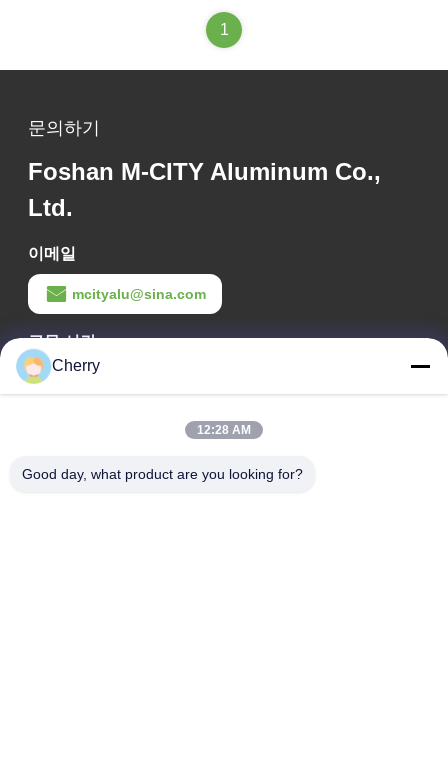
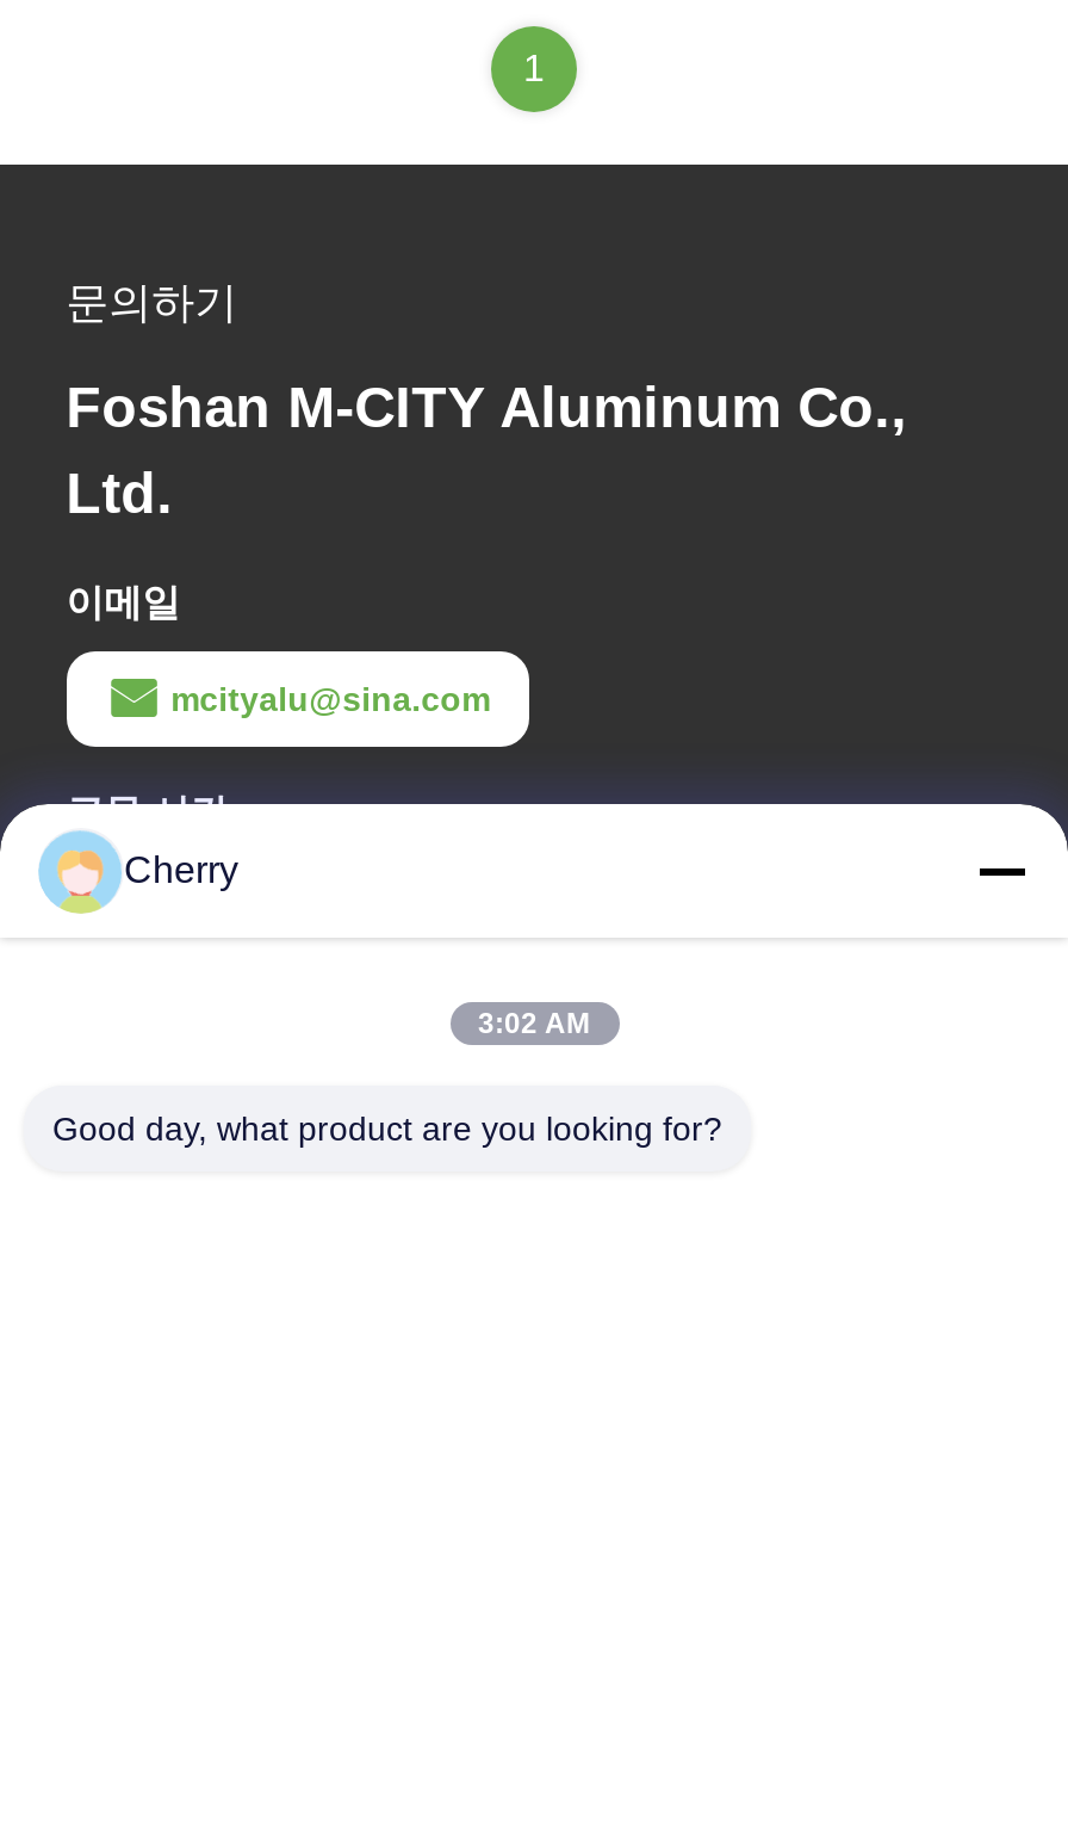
- 12:28 AM
+ 3:02 AM
